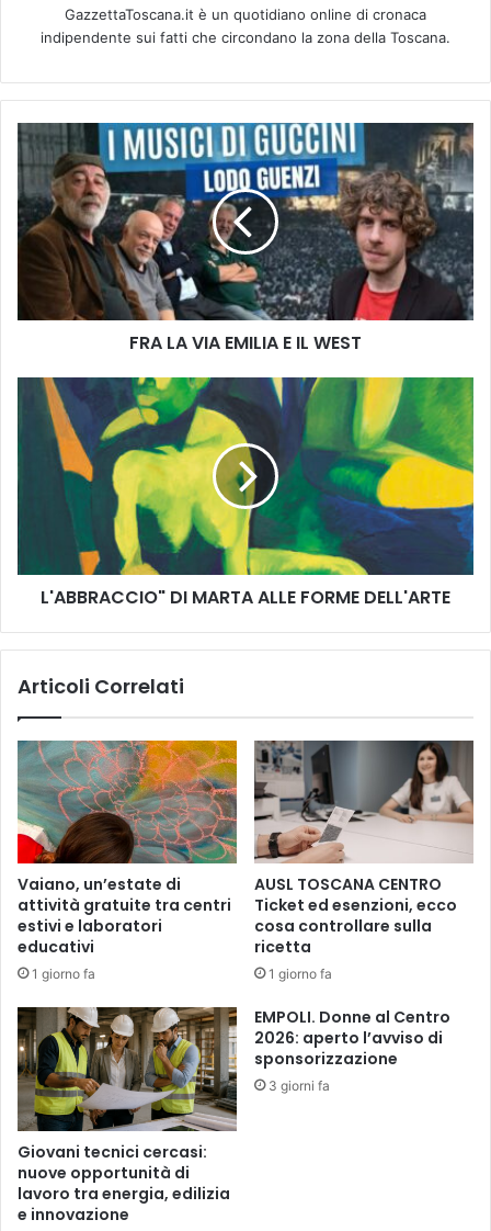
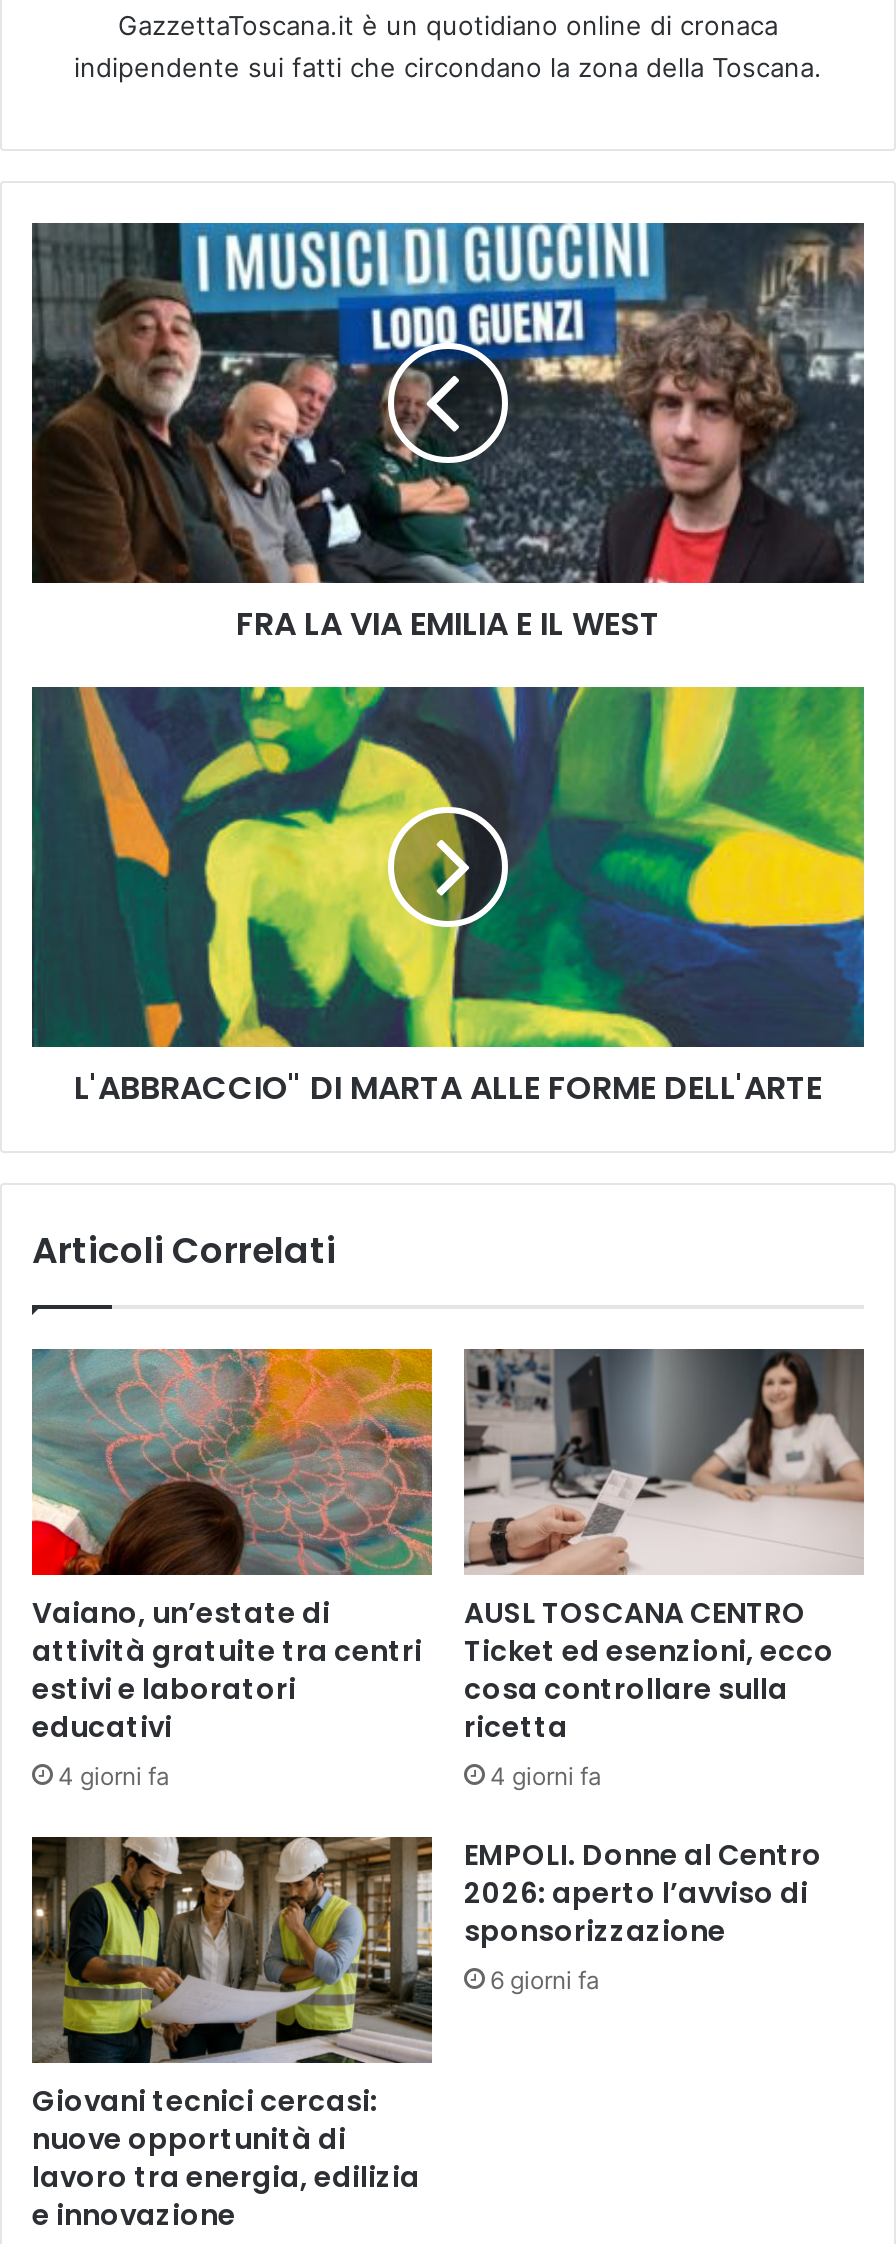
- 1 giorno fa
+ 4 giorni fa

- 1 giorno fa
+ 4 giorni fa

- 3 giorni fa
+ 6 giorni fa
